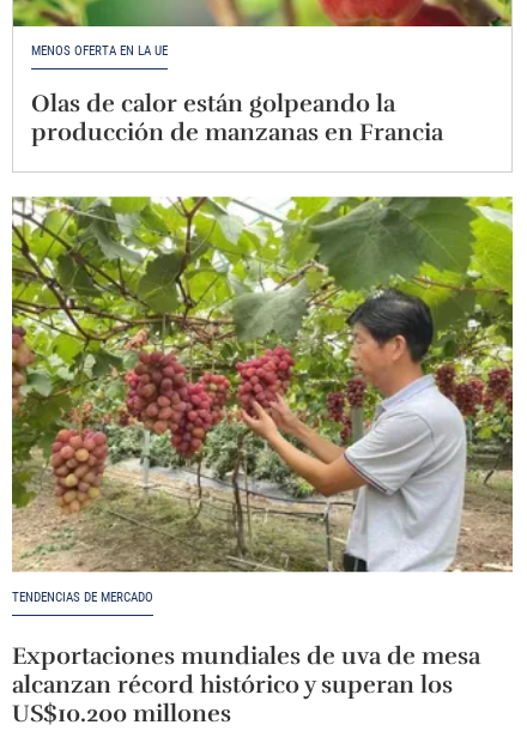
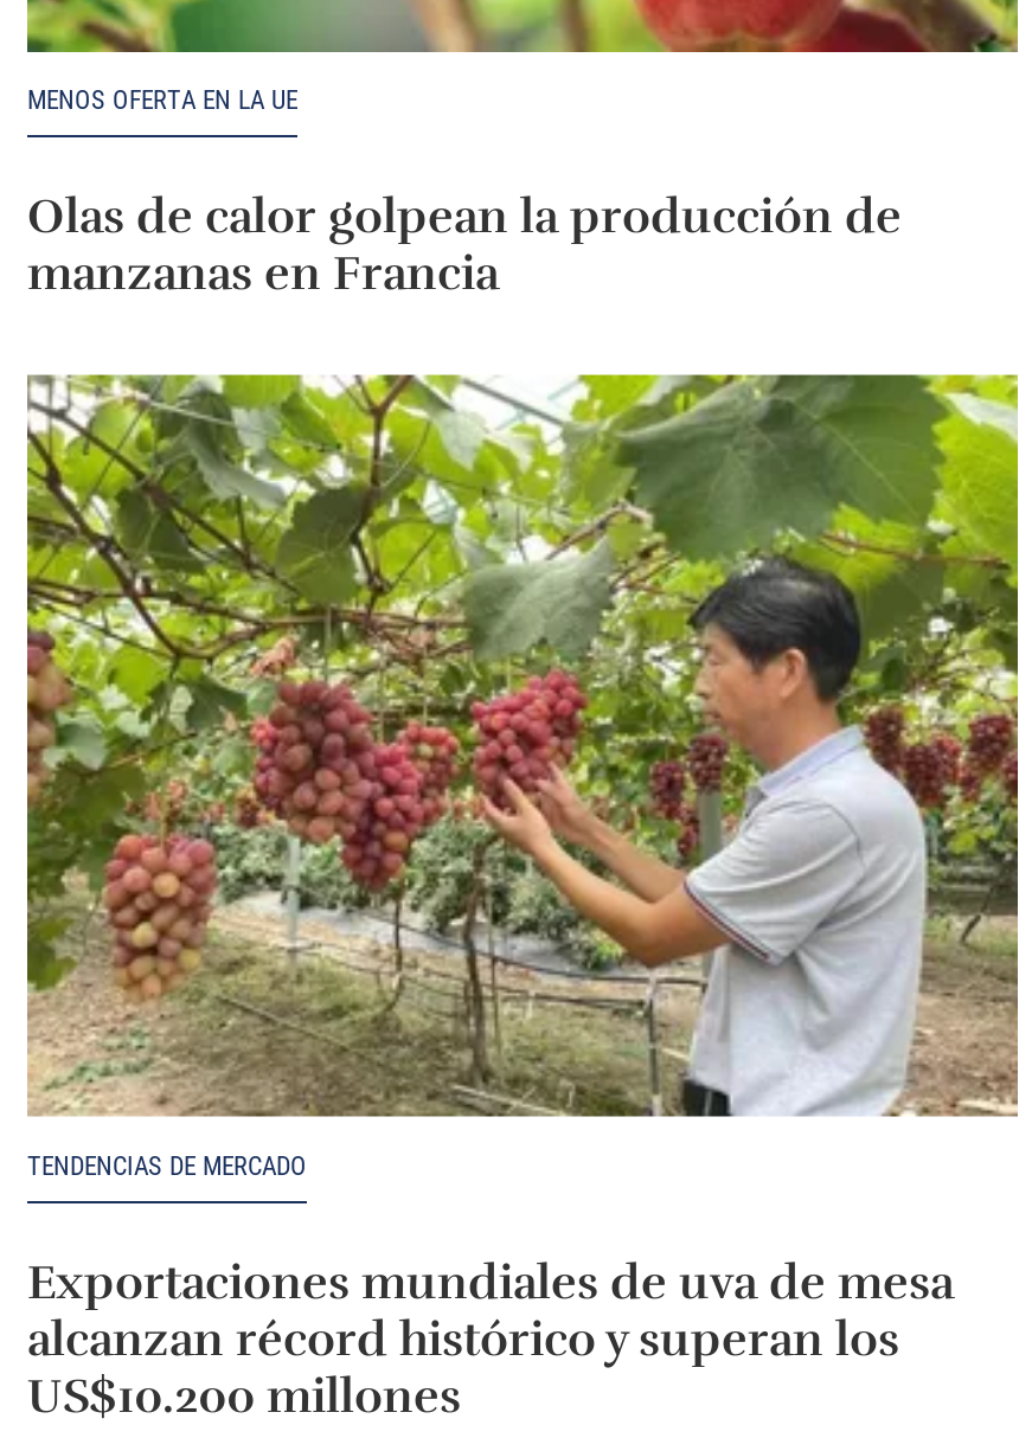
- Olas de calor están golpeando la
- producción de manzanas en Francia
+ Olas de calor golpean la producción de
+ manzanas en Francia
